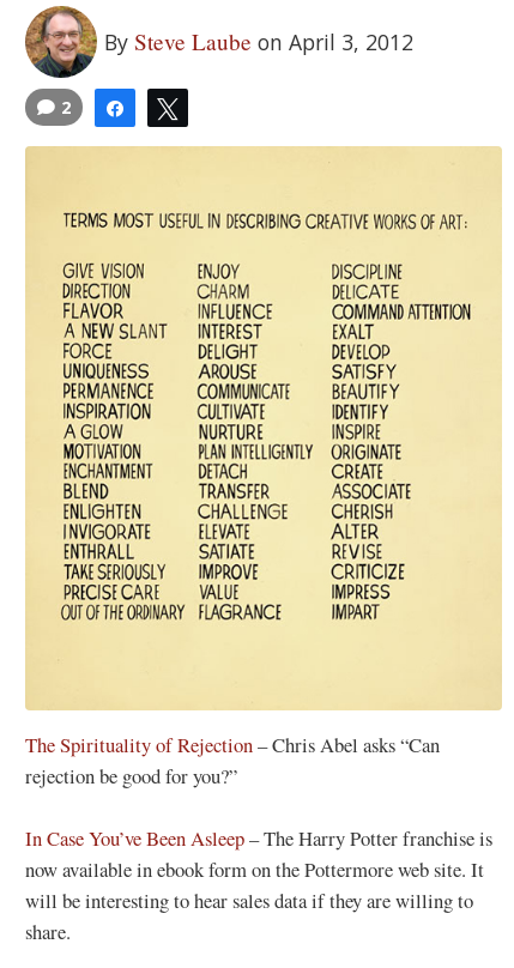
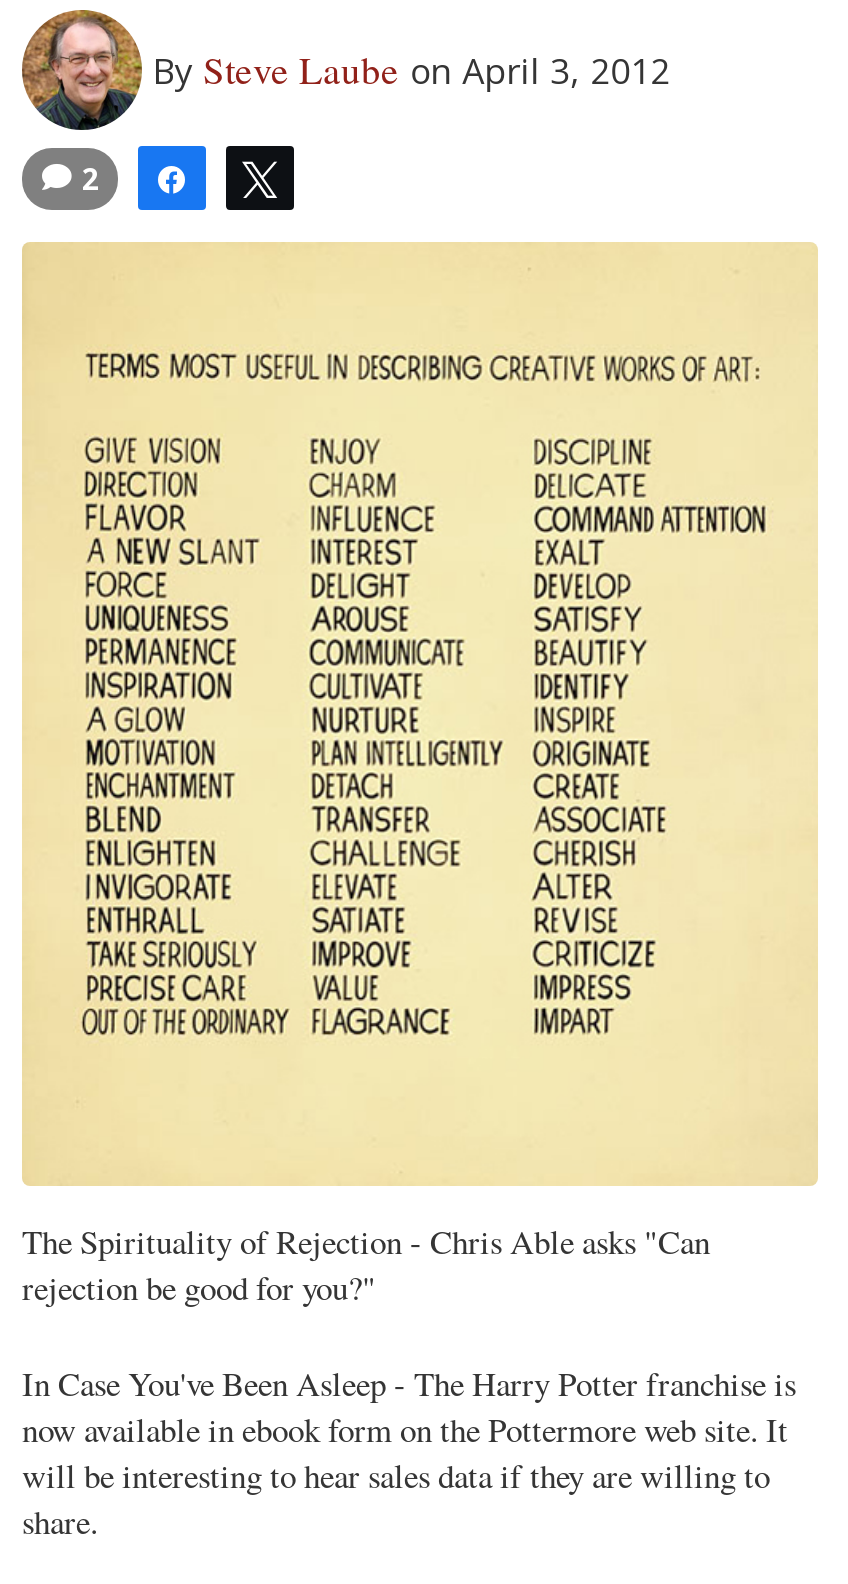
- The Spirituality of Rejection – Chris Abel asks “Can
+ The Spirituality of Rejection - Chris Able asks "Can

- rejection be good for you?”
+ rejection be good for you?"

- In Case You’ve Been Asleep – The Harry Potter franchise is
+ In Case You've Been Asleep - The Harry Potter franchise is
